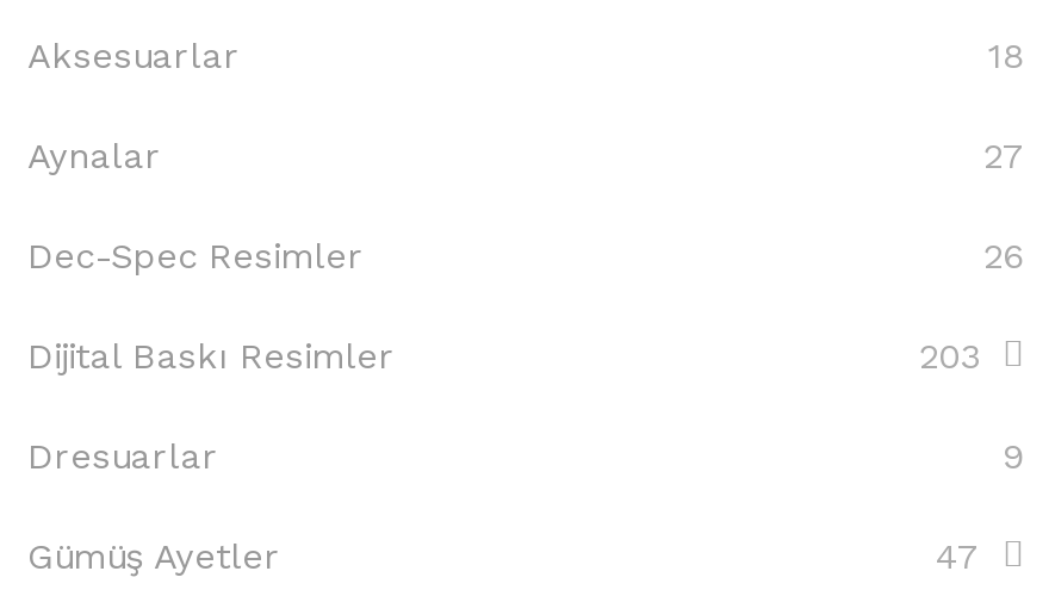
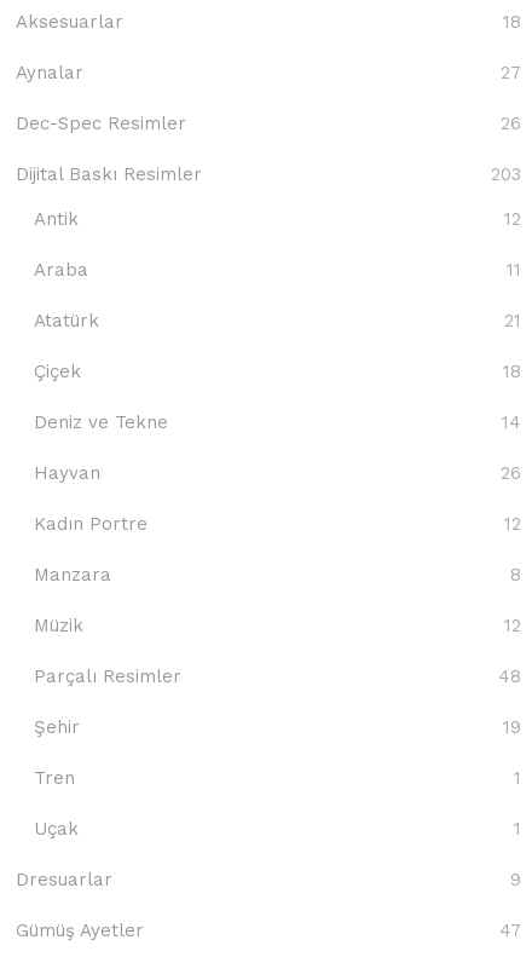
+ Antik
+ 12
+ Araba
+ 11
+ Atatürk
+ 21
+ Çiçek
+ 18
+ Deniz ve Tekne
+ 14
+ Hayvan
+ 26
+ Kadın Portre
+ 12
+ Manzara
+ 8
+ Müzik
+ 12
+ Parçalı Resimler
+ 48
+ Şehir
+ 19
+ Tren
+ 1
+ Uçak
+ 1
